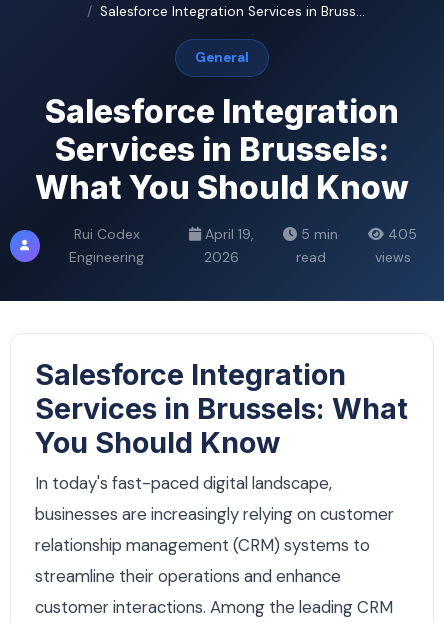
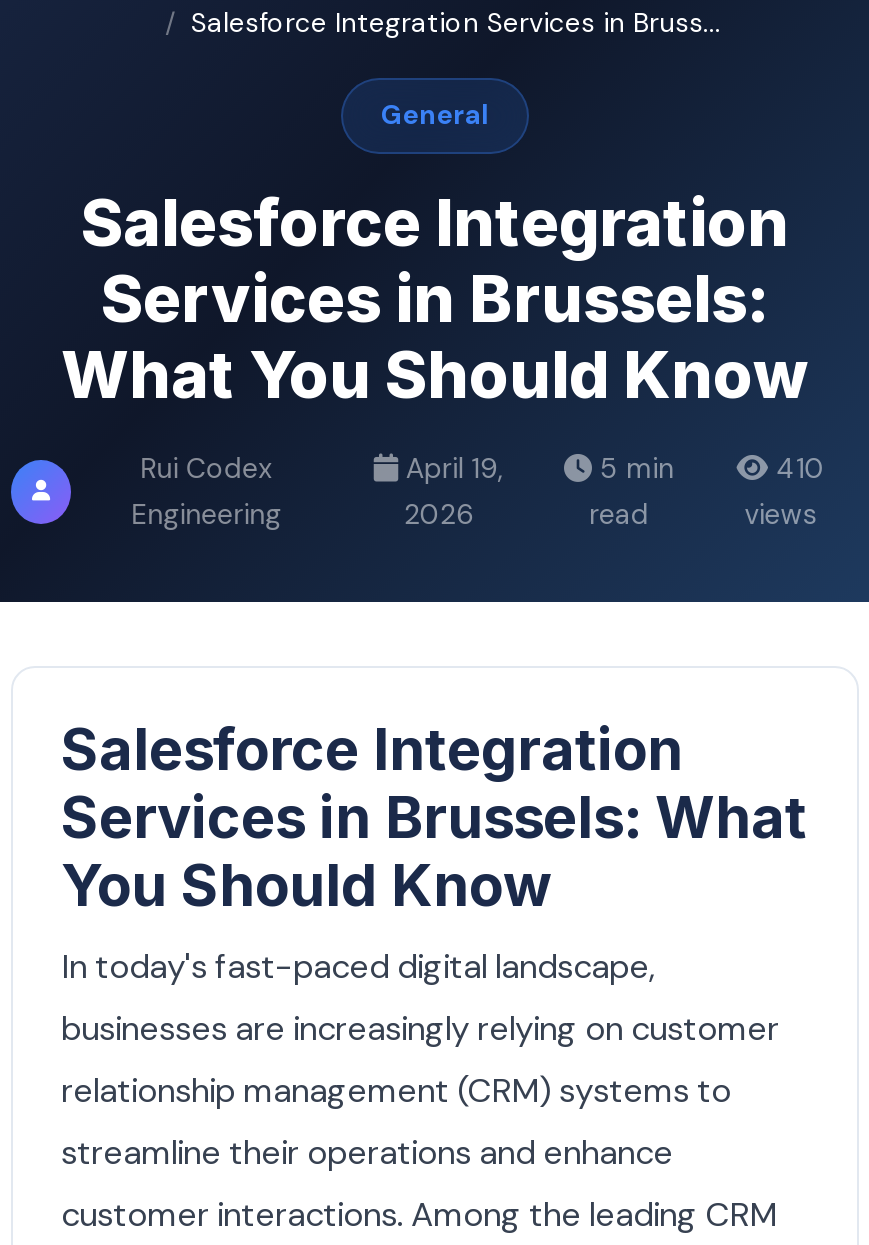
- 405
+ 410
